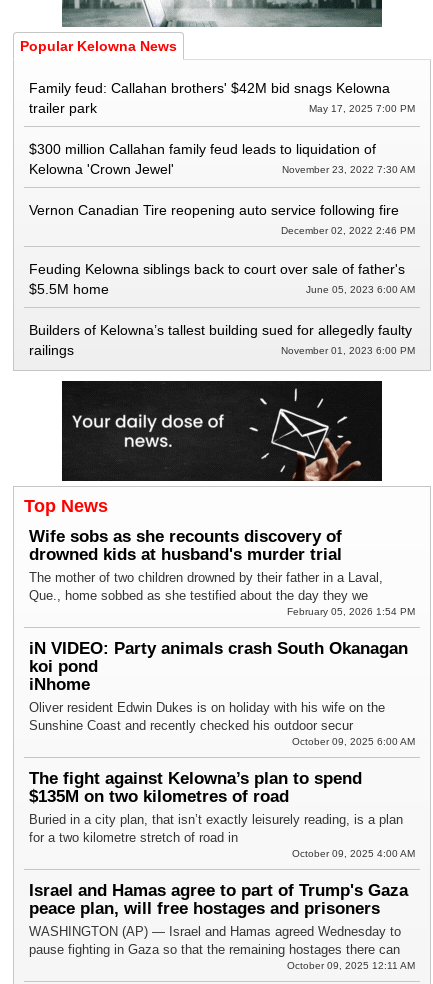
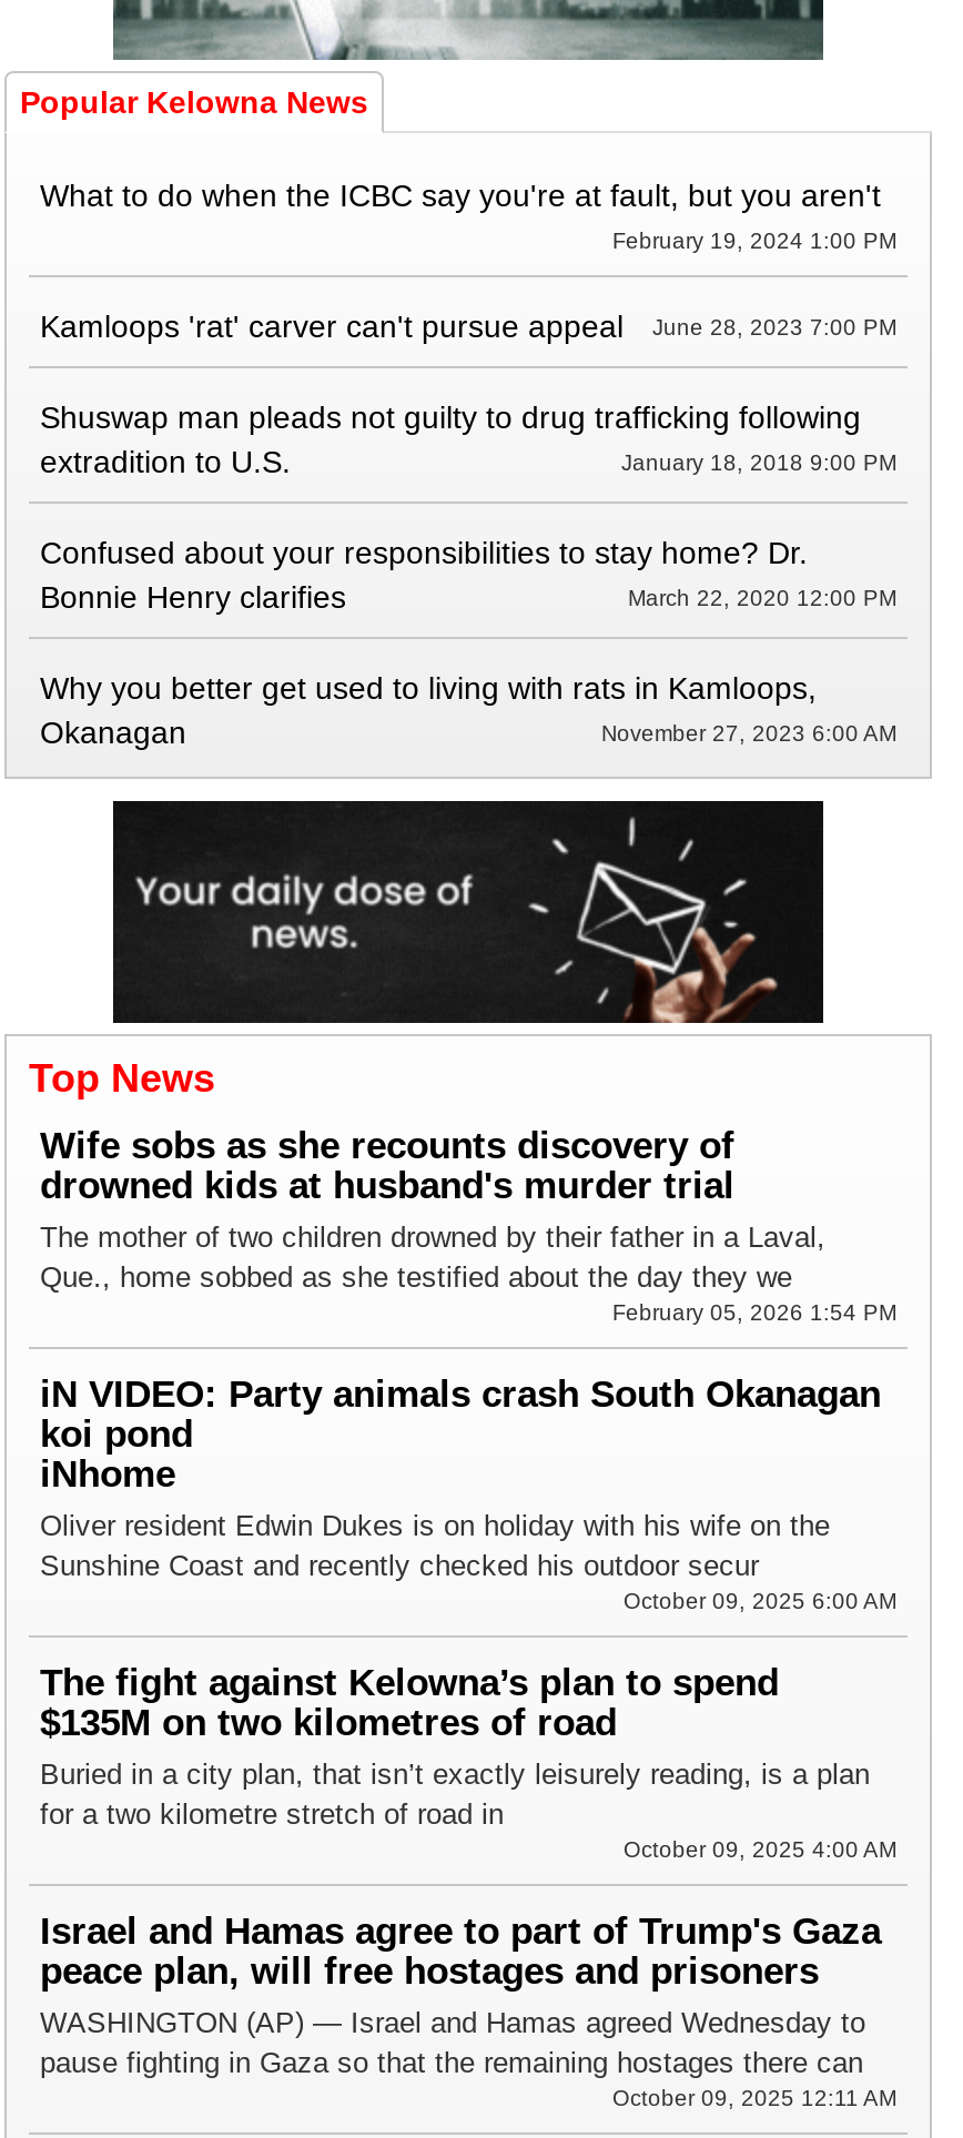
- Family feud: Callahan brothers' $42M bid snags Kelowna
- trailer park
- May 17, 2025 7:00 PM
+ What to do when the ICBC say you're at fault, but you aren't
+ February 19, 2024 1:00 PM

- $300 million Callahan family feud leads to liquidation of
- Kelowna 'Crown Jewel'
- November 23, 2022 7:30 AM
+ Kamloops 'rat' carver can't pursue appeal
+ June 28, 2023 7:00 PM

- Vernon Canadian Tire reopening auto service following fire
- December 02, 2022 2:46 PM
+ Shuswap man pleads not guilty to drug trafficking following
+ extradition to U.S.
+ January 18, 2018 9:00 PM

- Feuding Kelowna siblings back to court over sale of father's
- $5.5M home
- June 05, 2023 6:00 AM
+ Confused about your responsibilities to stay home? Dr.
+ Bonnie Henry clarifies
+ March 22, 2020 12:00 PM

- Builders of Kelowna’s tallest building sued for allegedly faulty
- railings
- November 01, 2023 6:00 PM
+ Why you better get used to living with rats in Kamloops,
+ Okanagan
+ November 27, 2023 6:00 AM
